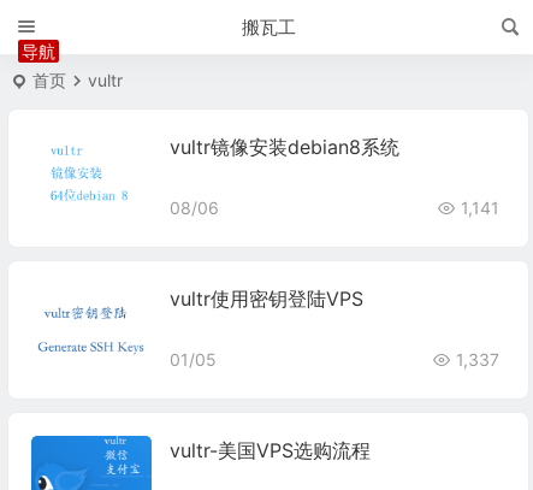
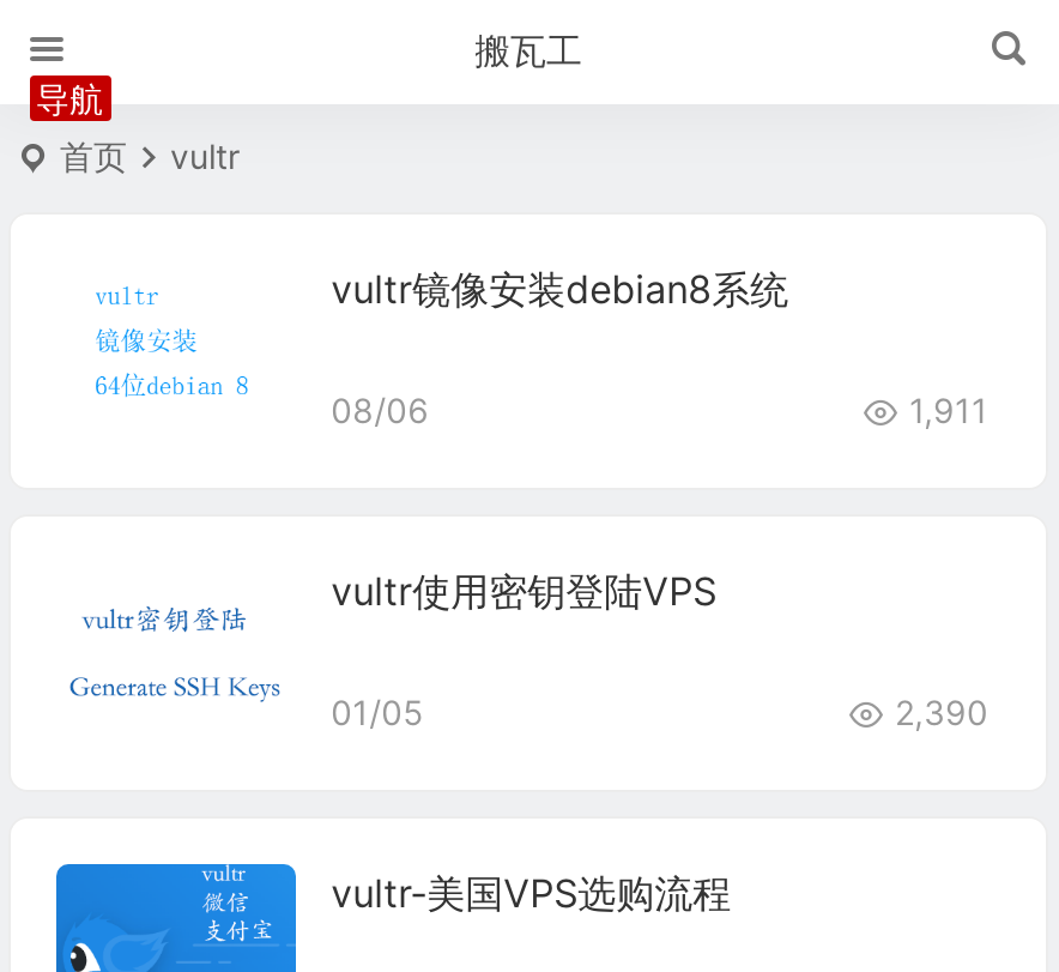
- 1,141
+ 1,911

- 1,337
+ 2,390
